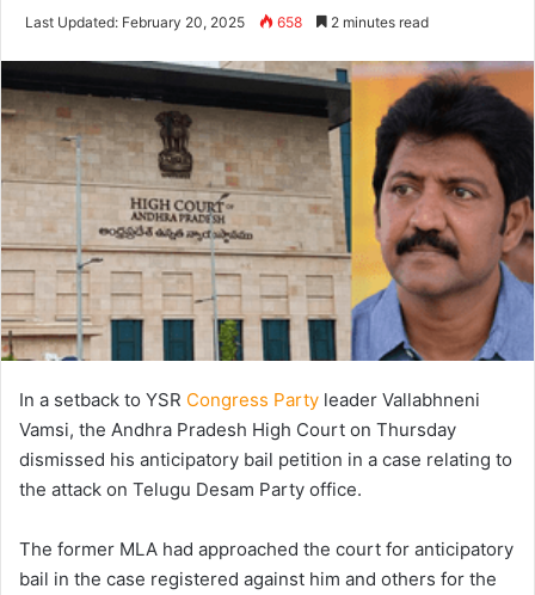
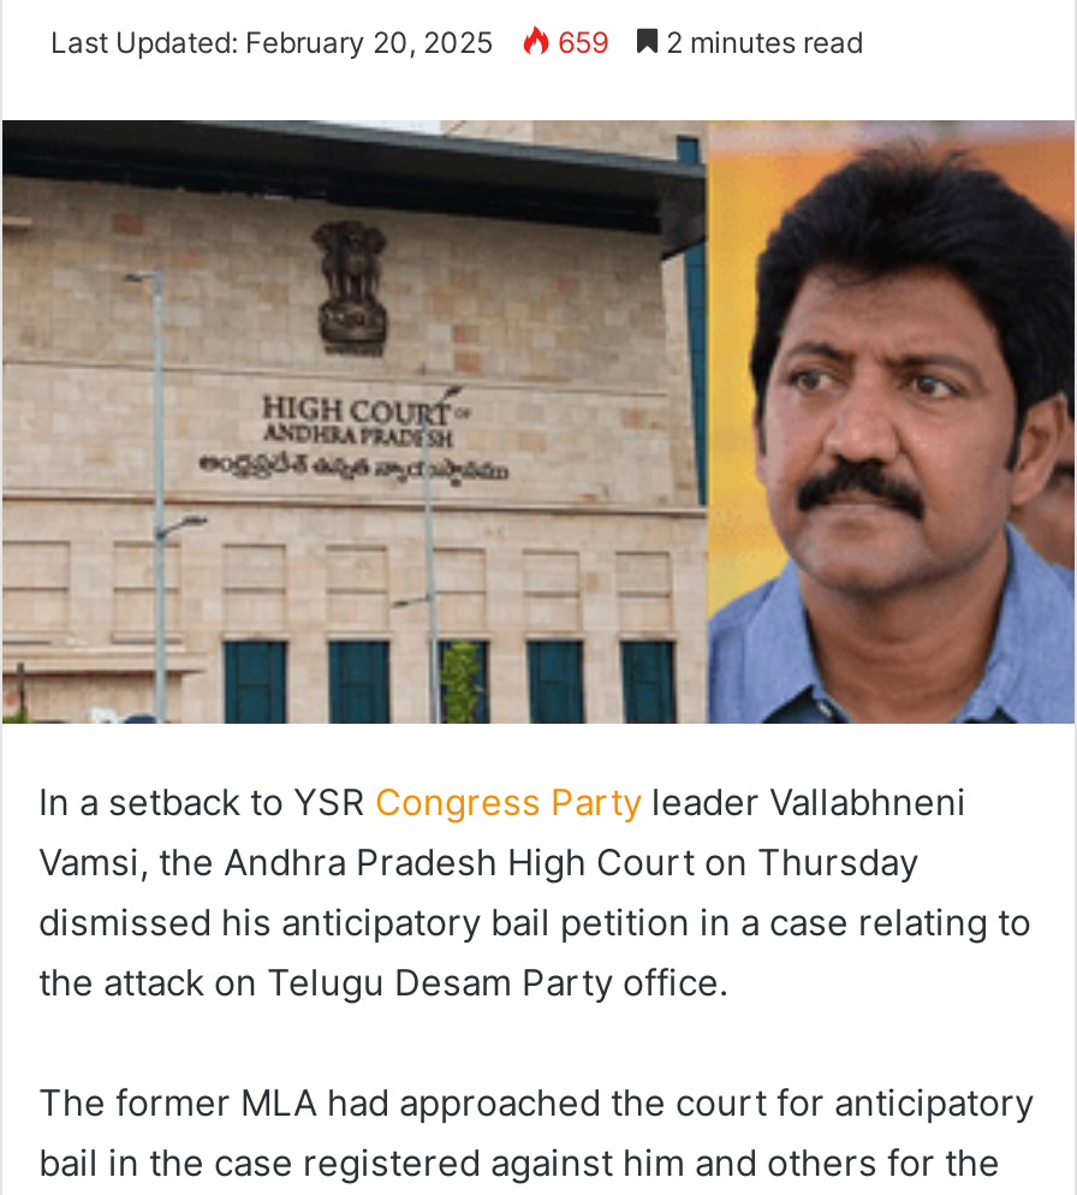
- Last Updated: February 20, 2025 658 2 minutes read
+ Last Updated: February 20, 2025 659 2 minutes read
